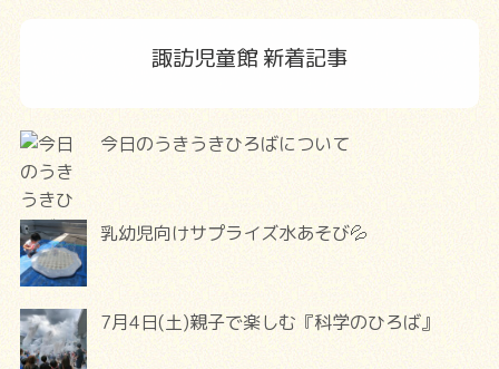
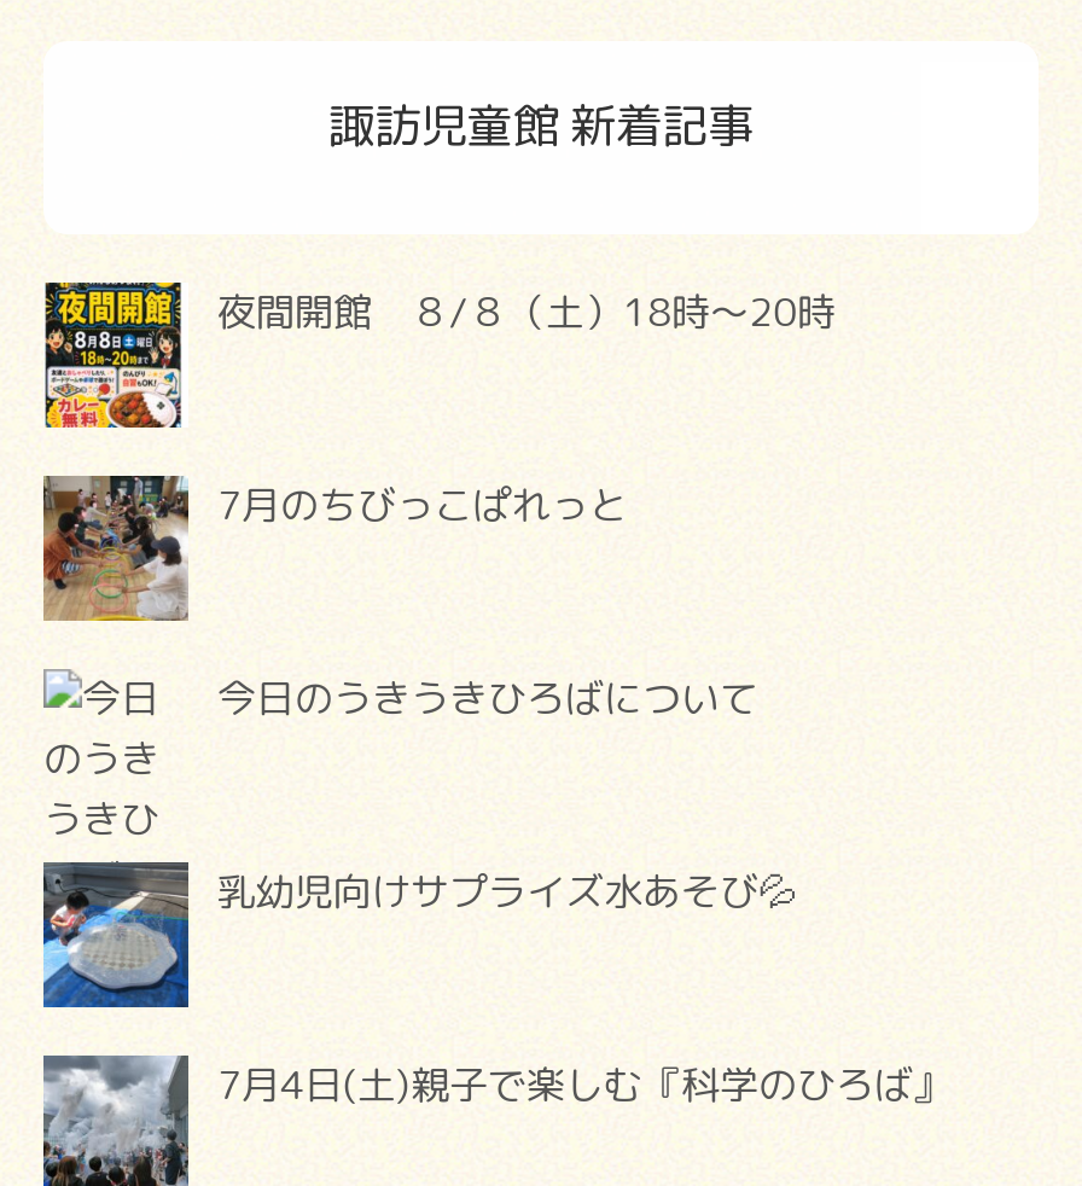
+ [image]
+ 7月のちびっこぱれっと

+ [image]
+ 夜間開館 ８/８（土）18時～20時
